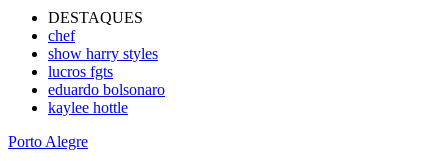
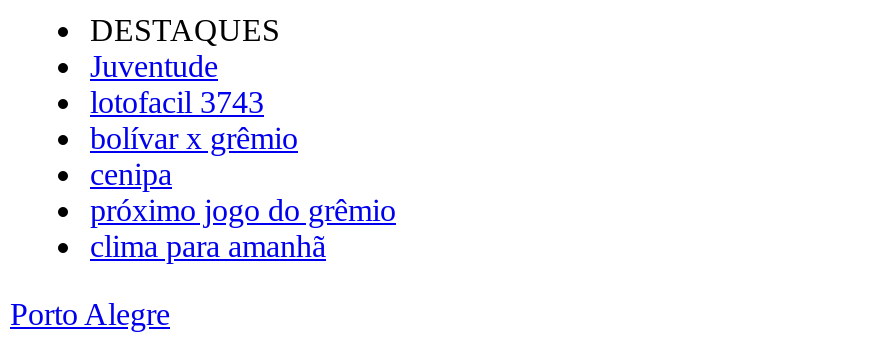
- chef
- show harry styles
- lucros fgts
- eduardo bolsonaro
- kaylee hottle
+ Juventude
+ lotofacil 3743
+ bolívar x grêmio
+ cenipa
+ próximo jogo do grêmio
+ clima para amanhã
